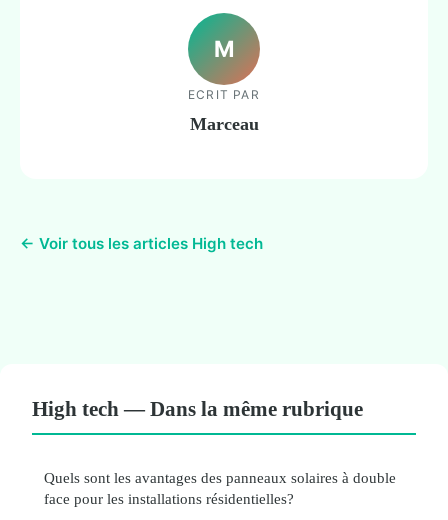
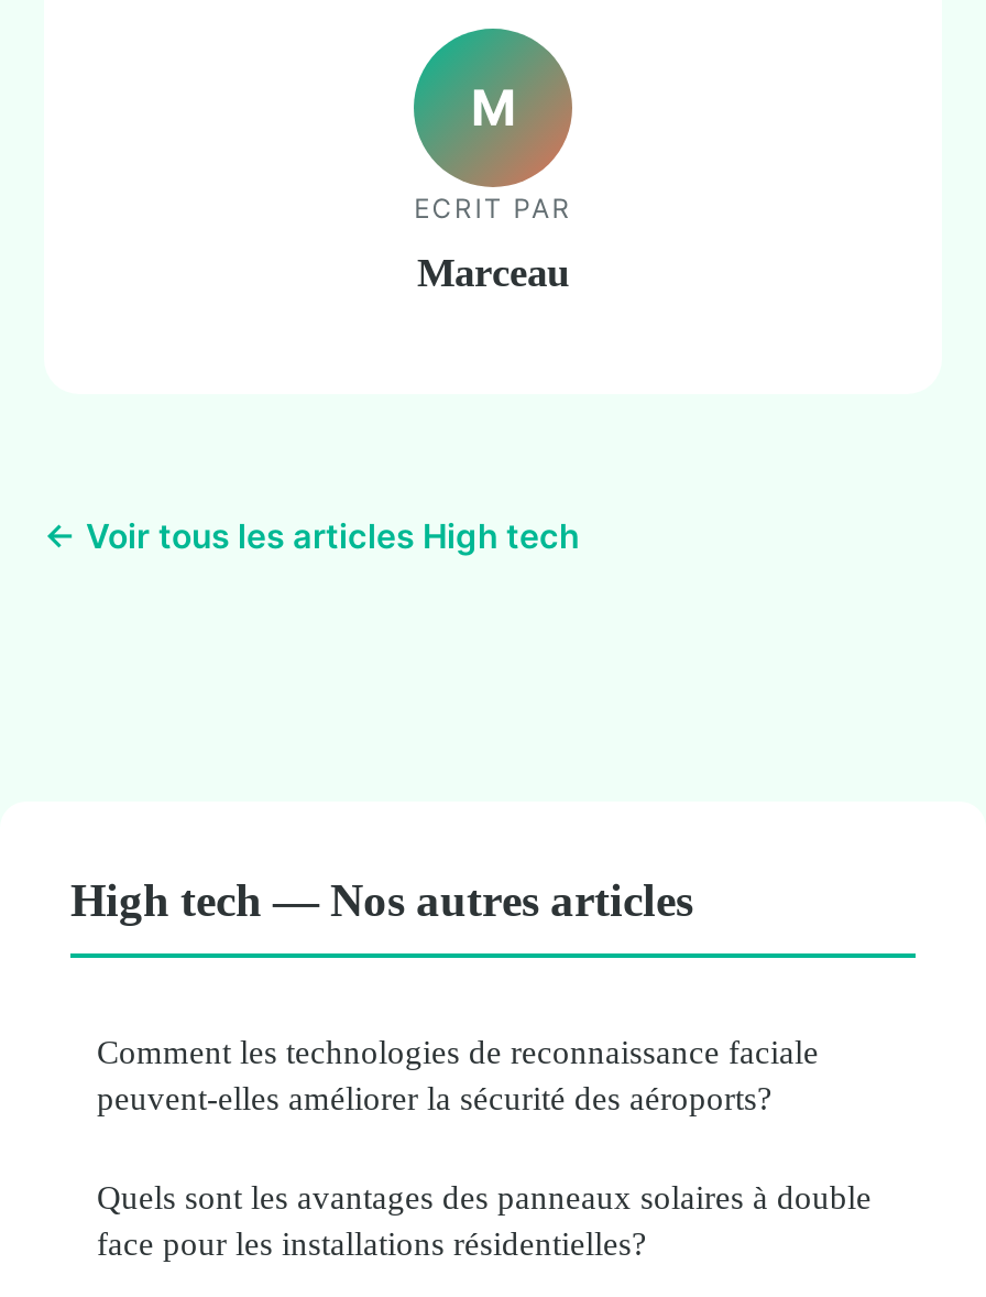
- High tech — Dans la même rubrique
+ High tech — Nos autres articles
+ Comment les technologies de reconnaissance faciale
+ peuvent-elles améliorer la sécurité des aéroports?
